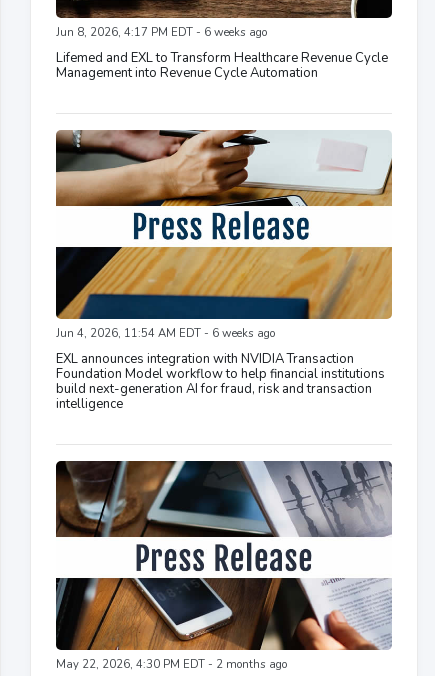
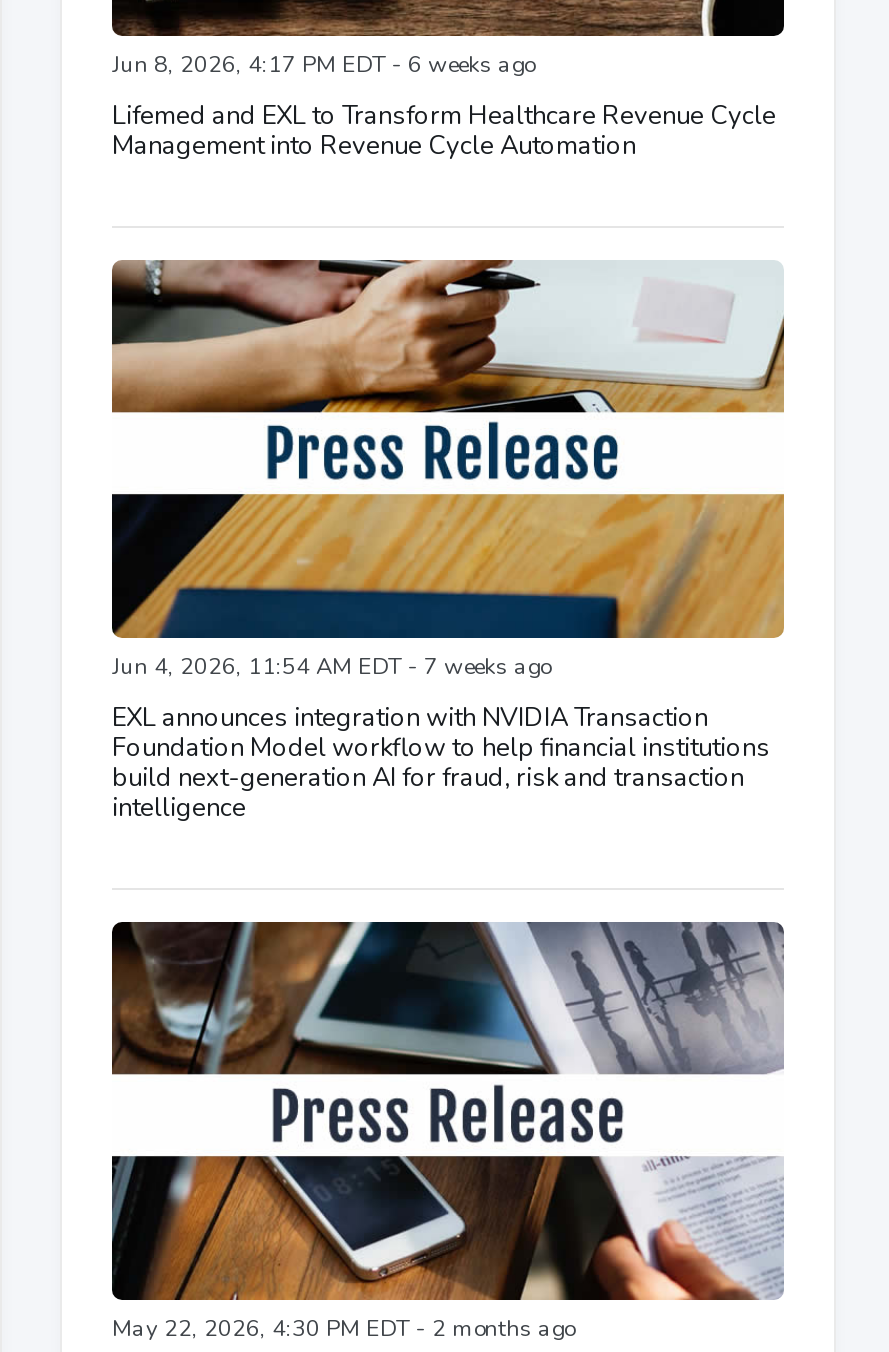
- Jun 4, 2026, 11:54 AM EDT - 6 weeks ago
+ Jun 4, 2026, 11:54 AM EDT - 7 weeks ago
